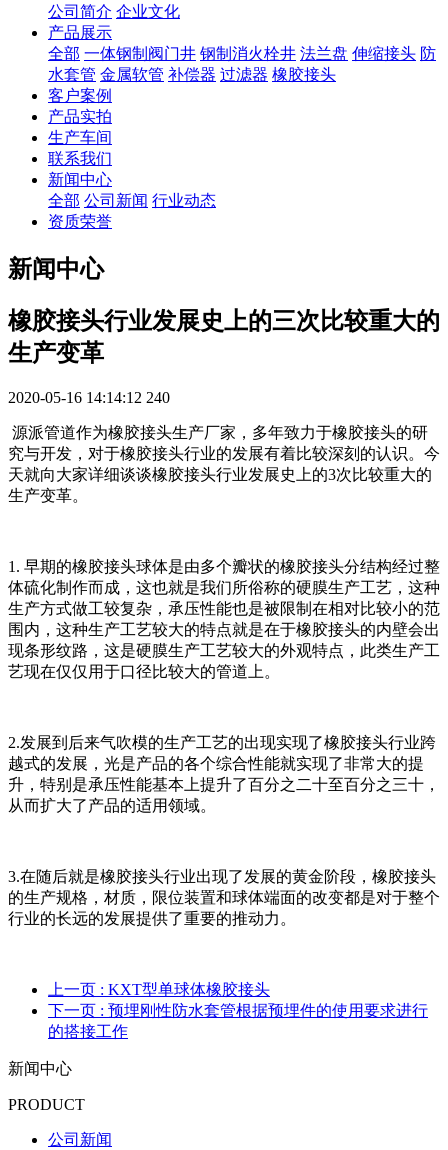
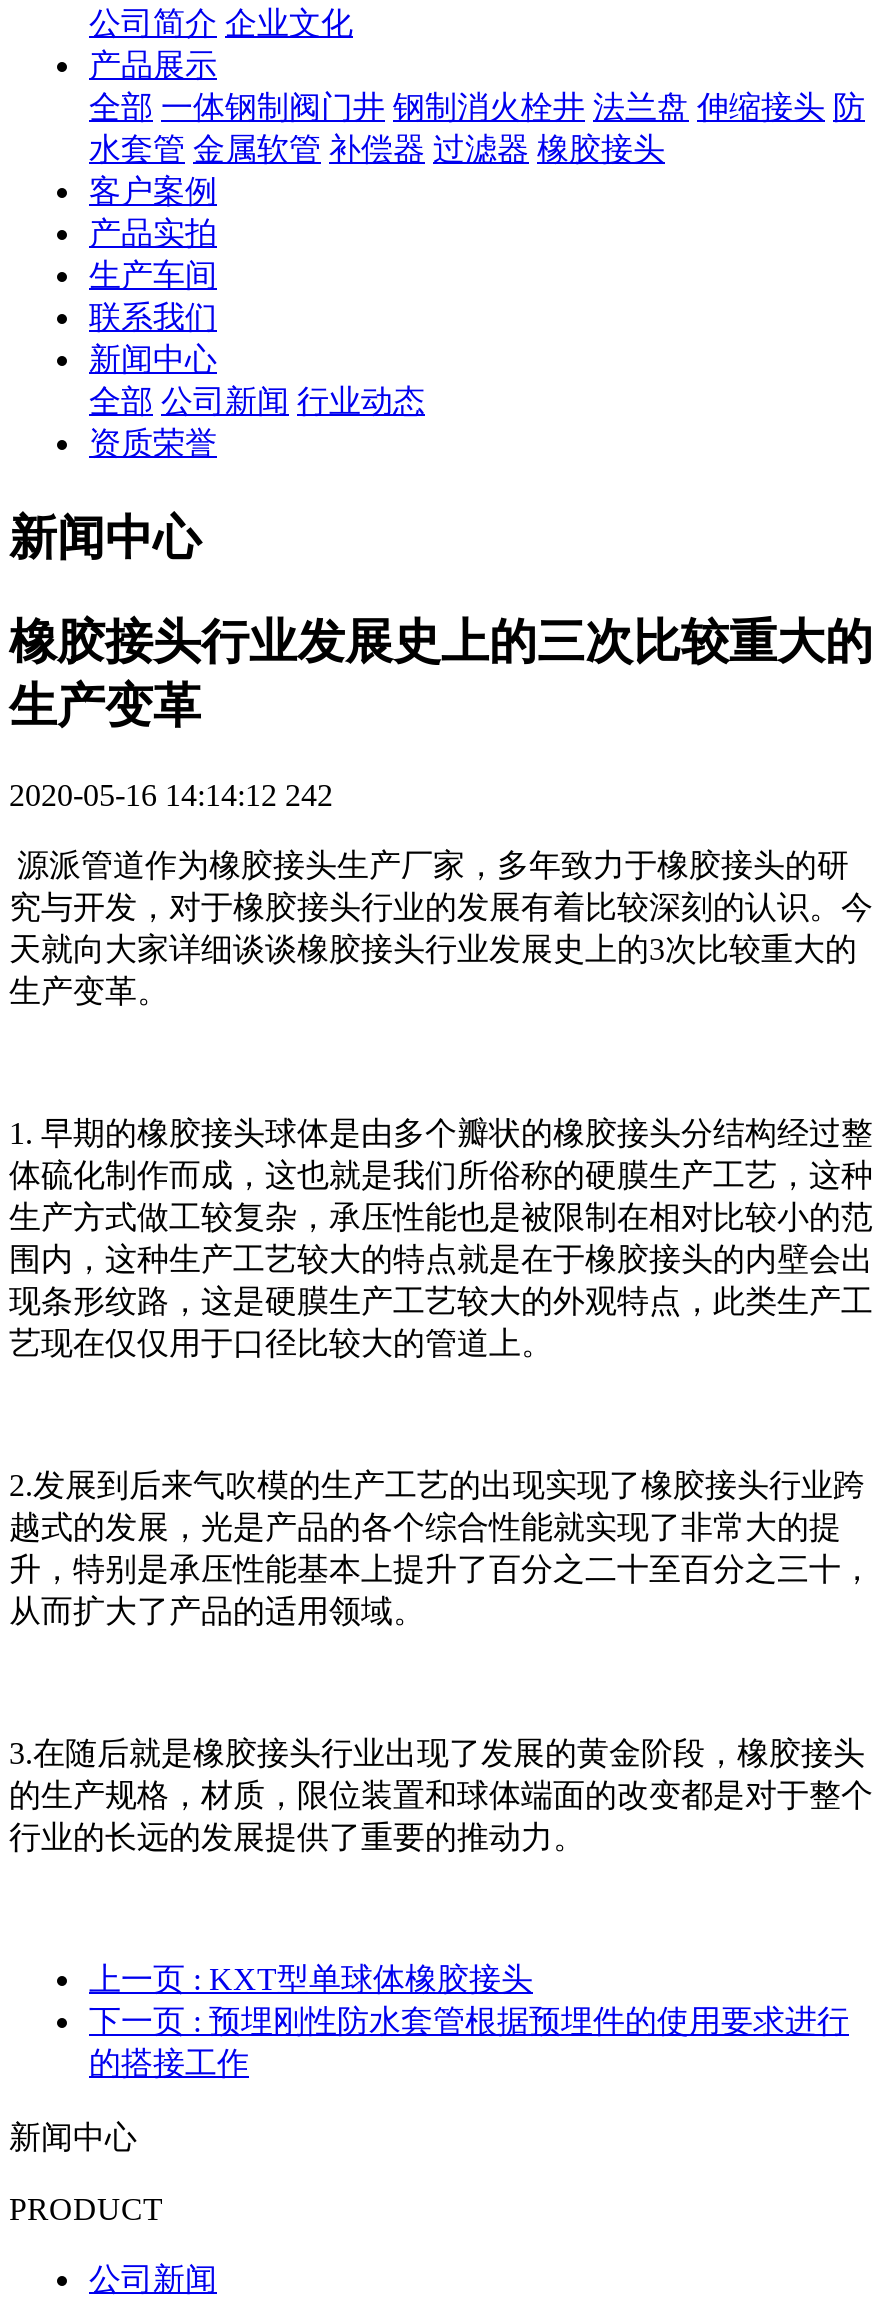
- 2020-05-16 14:14:12 240
+ 2020-05-16 14:14:12 242
